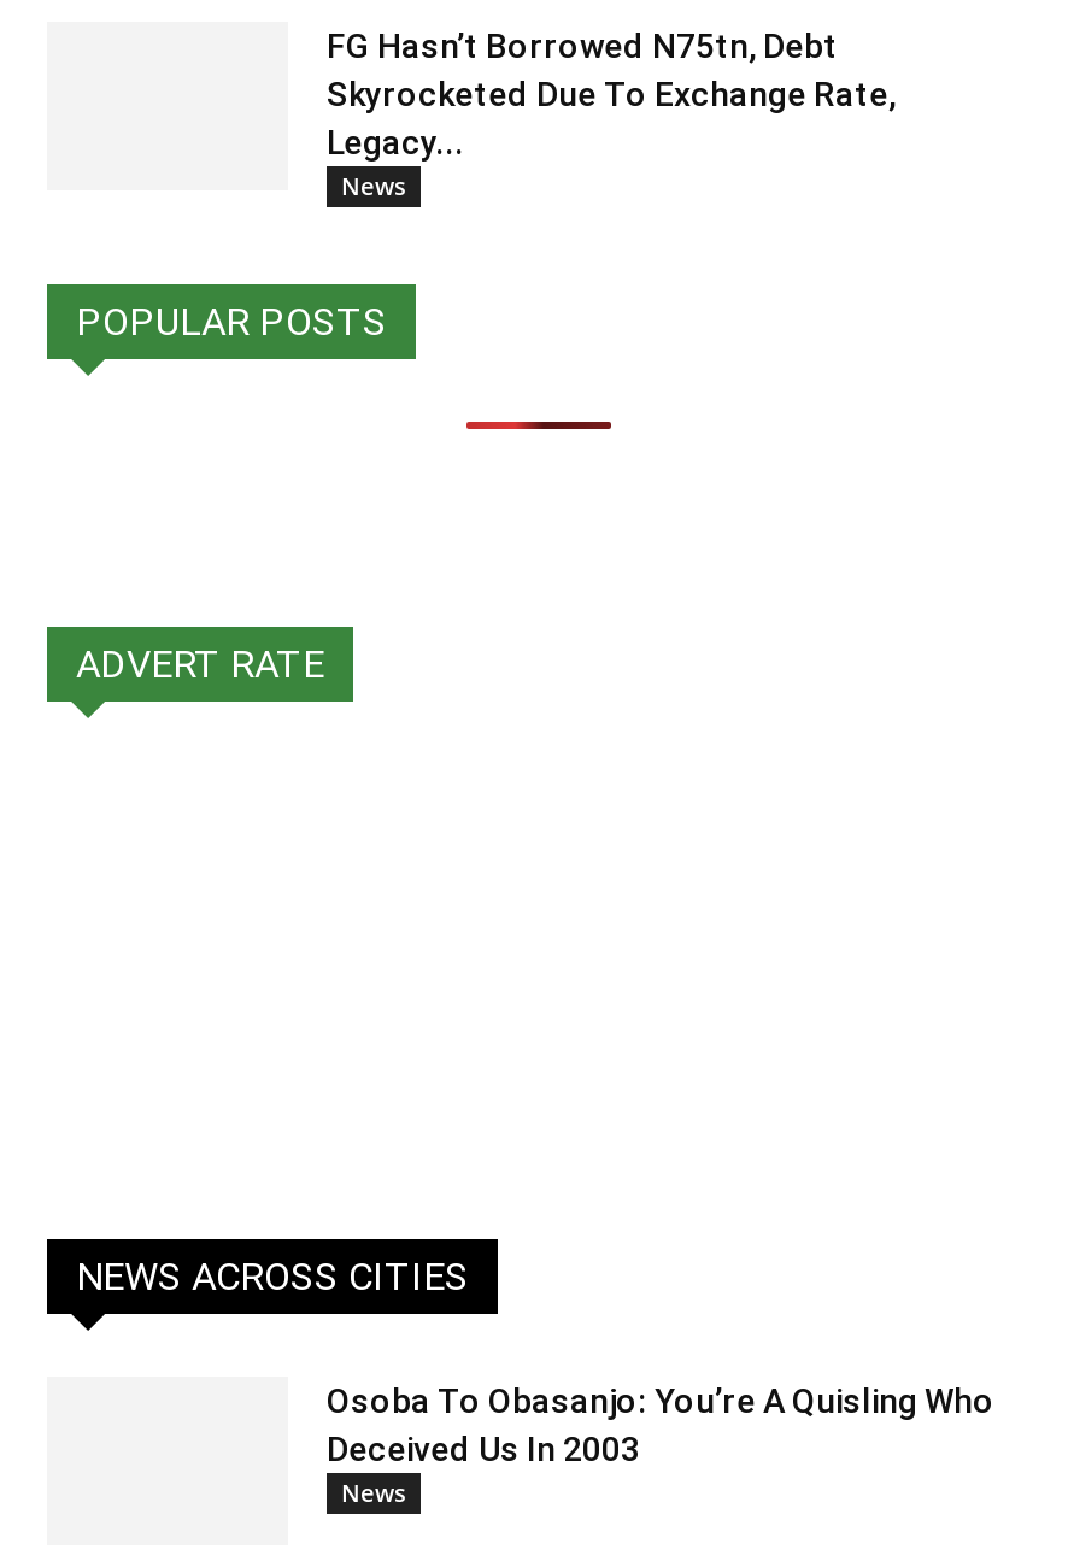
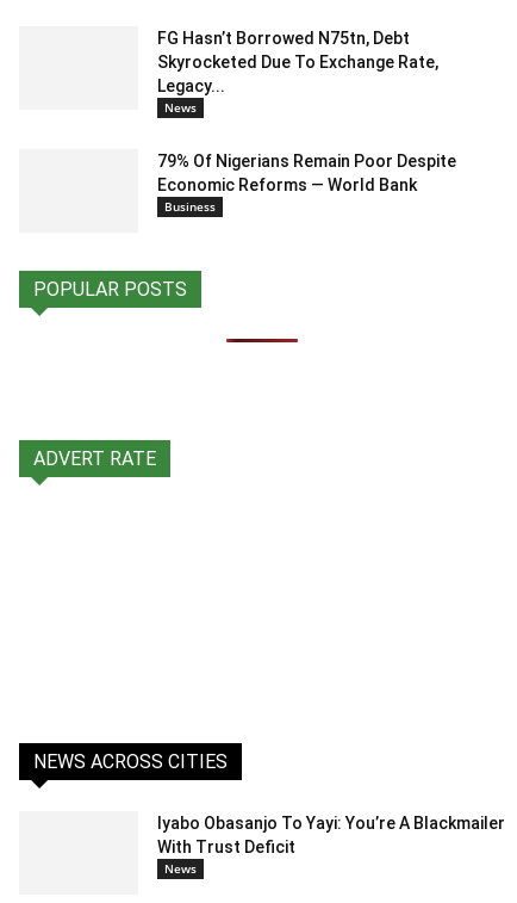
+ 79% Of Nigerians Remain Poor Despite
+ Economic Reforms — World Bank
+ Business

- Osoba To Obasanjo: You’re A Quisling Who
- Deceived Us In 2003
+ Iyabo Obasanjo To Yayi: You’re A Blackmailer
+ With Trust Deficit
